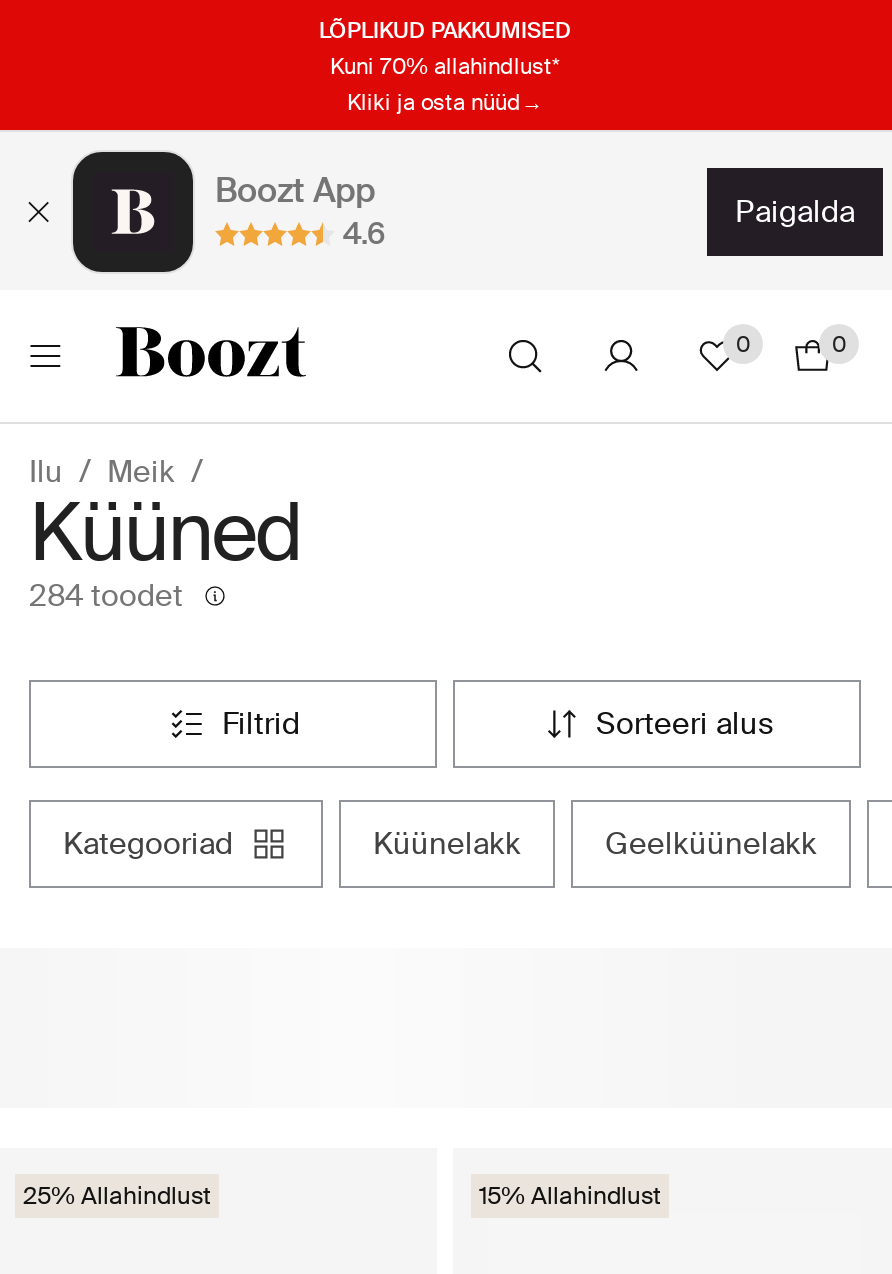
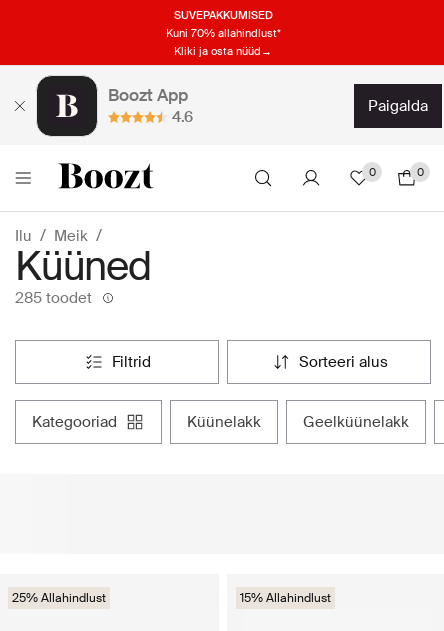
- LÕPLIKUD PAKKUMISED
+ SUVEPAKKUMISED

- 284 toodet
+ 285 toodet
